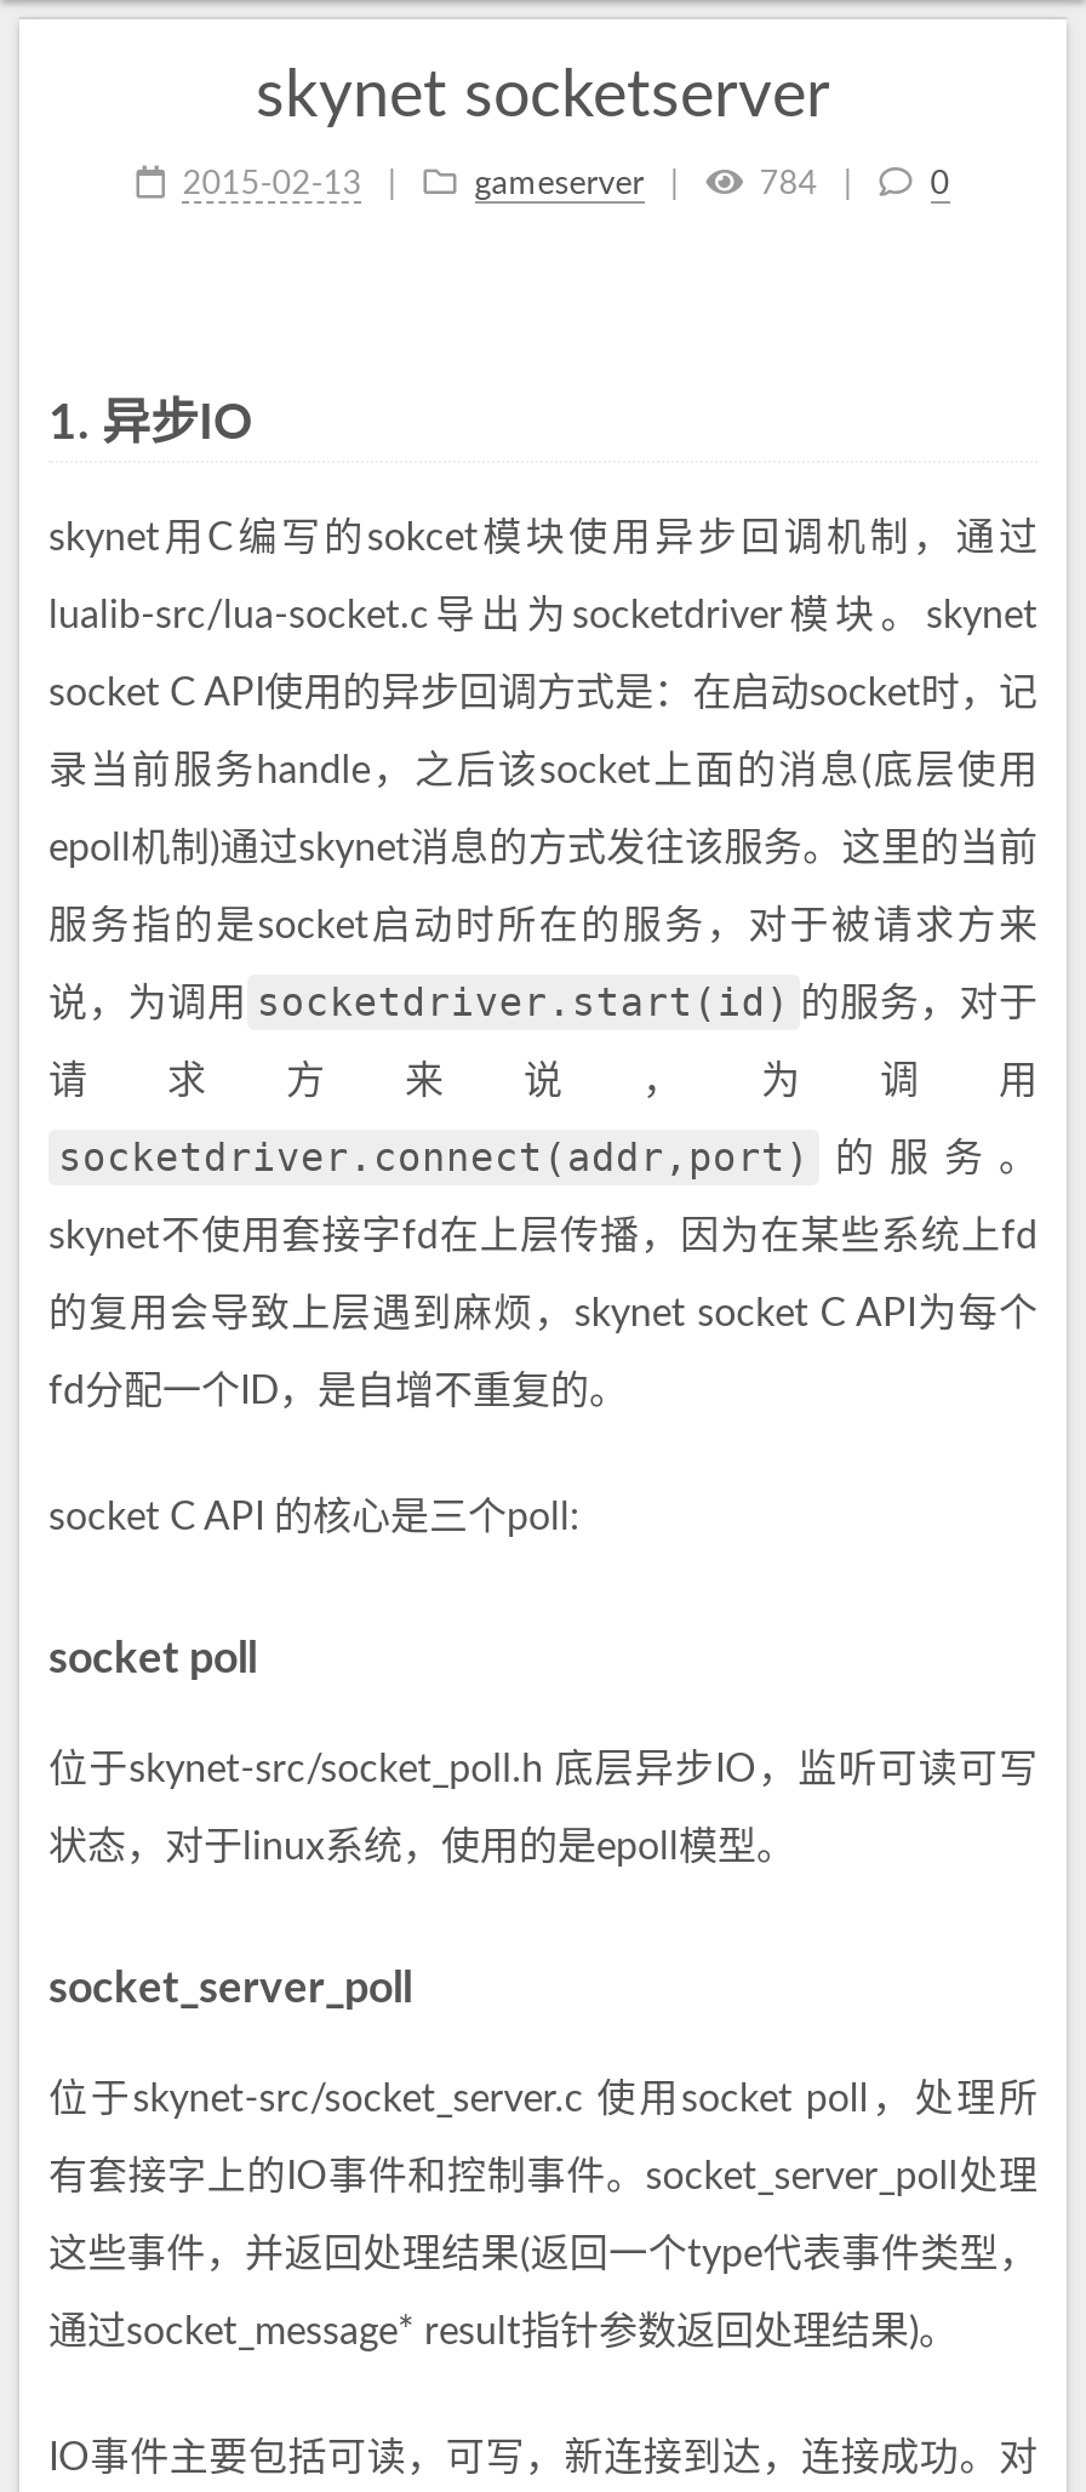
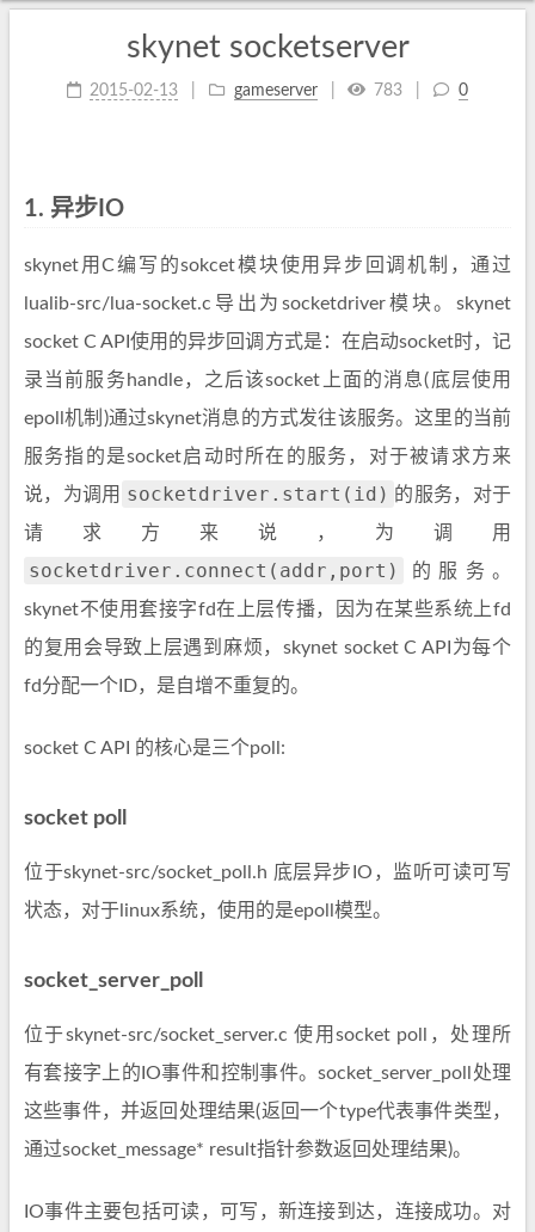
- 784
+ 783
